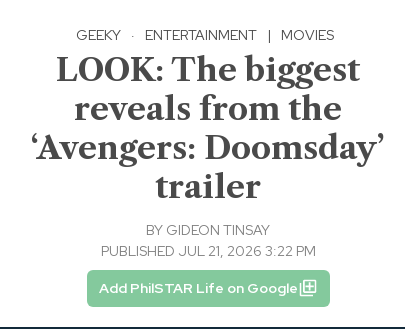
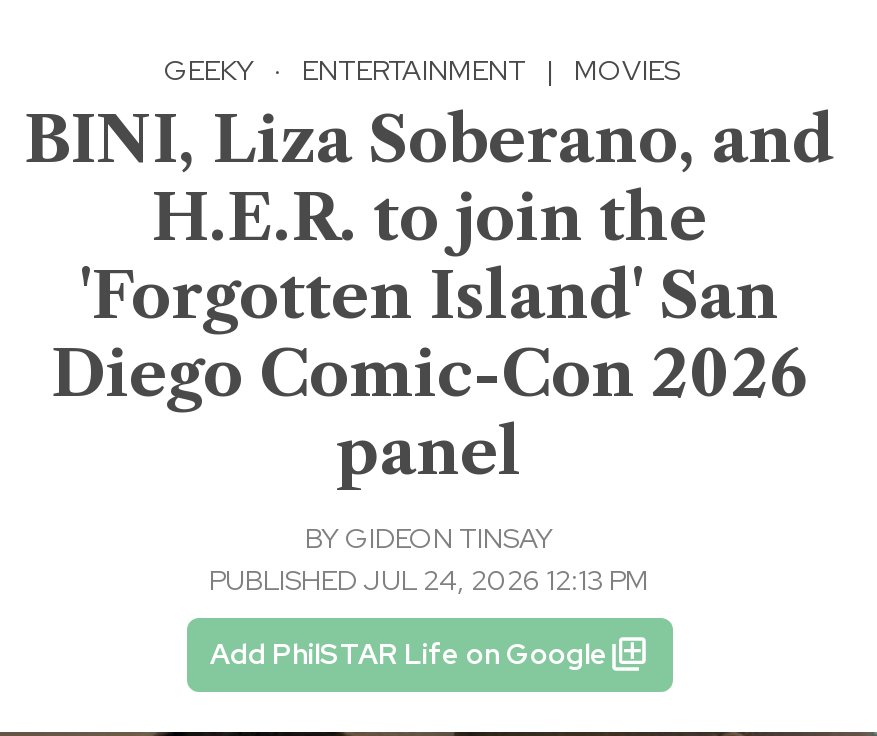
- LOOK: The biggest
- reveals from the
- ‘Avengers: Doomsday’
- trailer
+ BINI, Liza Soberano, and
+ H.E.R. to join the
+ 'Forgotten Island' San
+ Diego Comic-Con 2026
+ panel

- PUBLISHED JUL 21, 2026 3:22 PM
+ PUBLISHED JUL 24, 2026 12:13 PM
